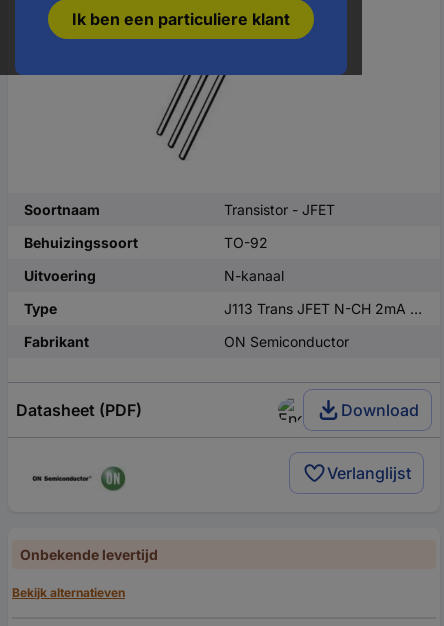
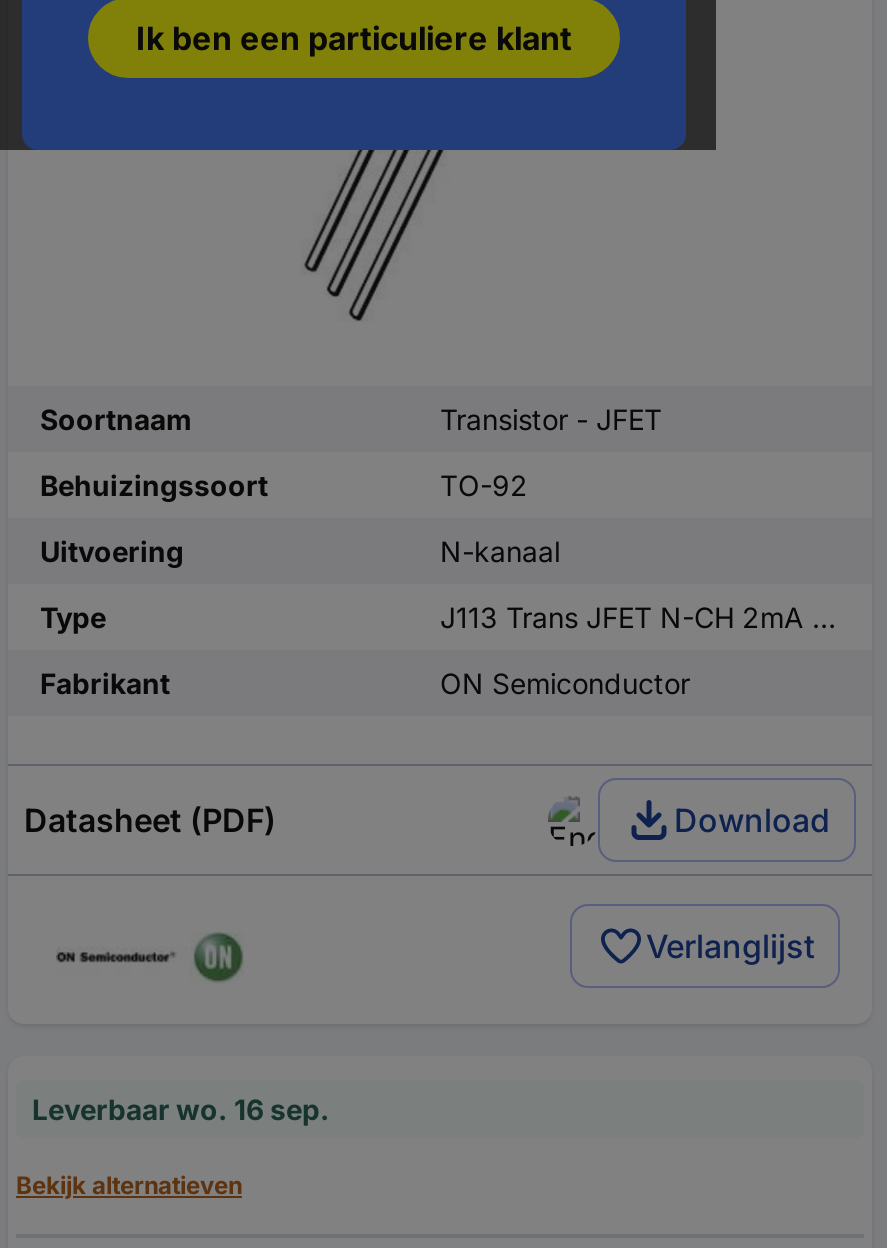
- Onbekende levertijd
+ Leverbaar wo. 16 sep.
